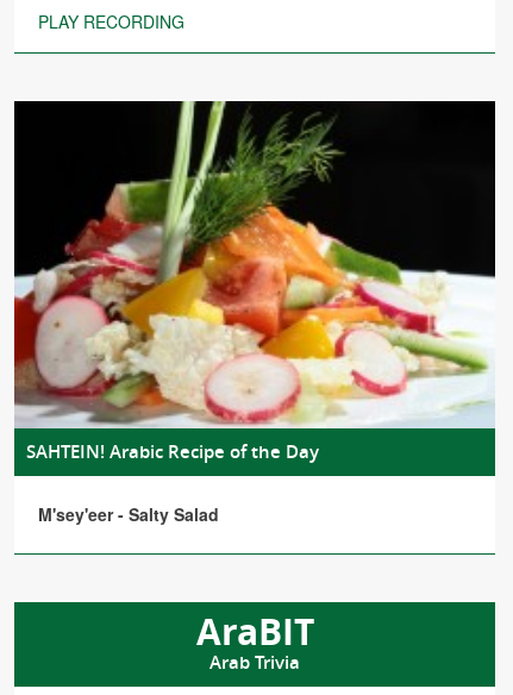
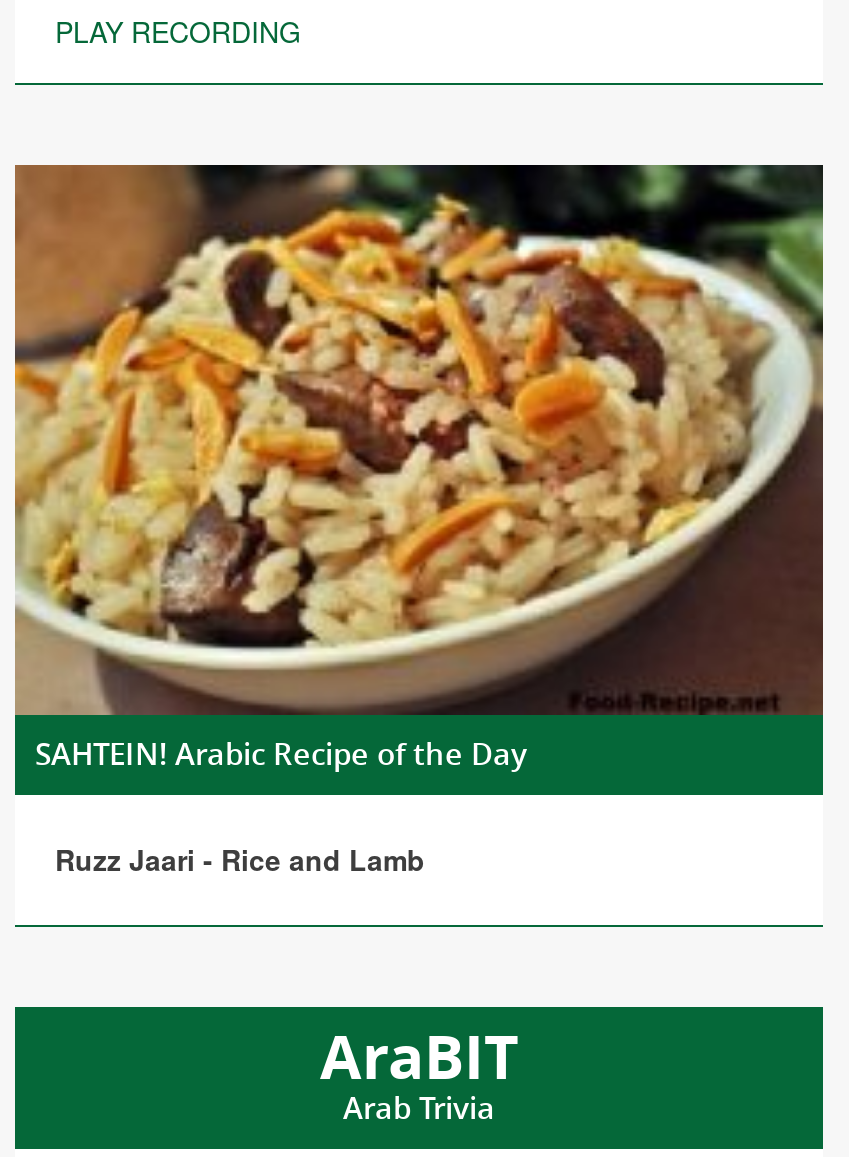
- [image]
+ [image]

- M'sey'eer - Salty Salad
+ Ruzz Jaari - Rice and Lamb
